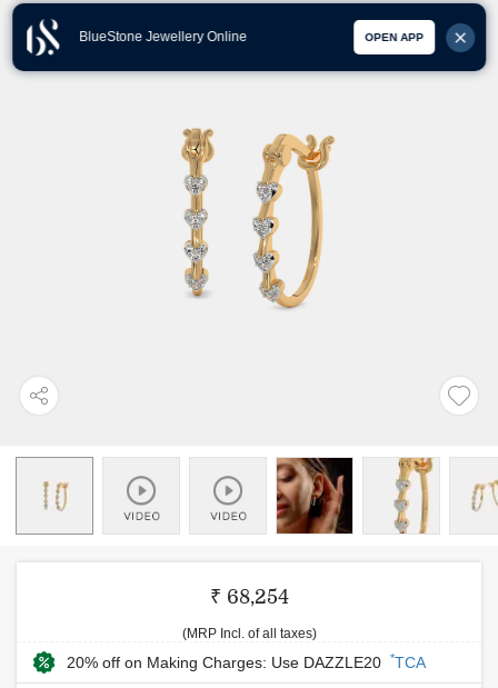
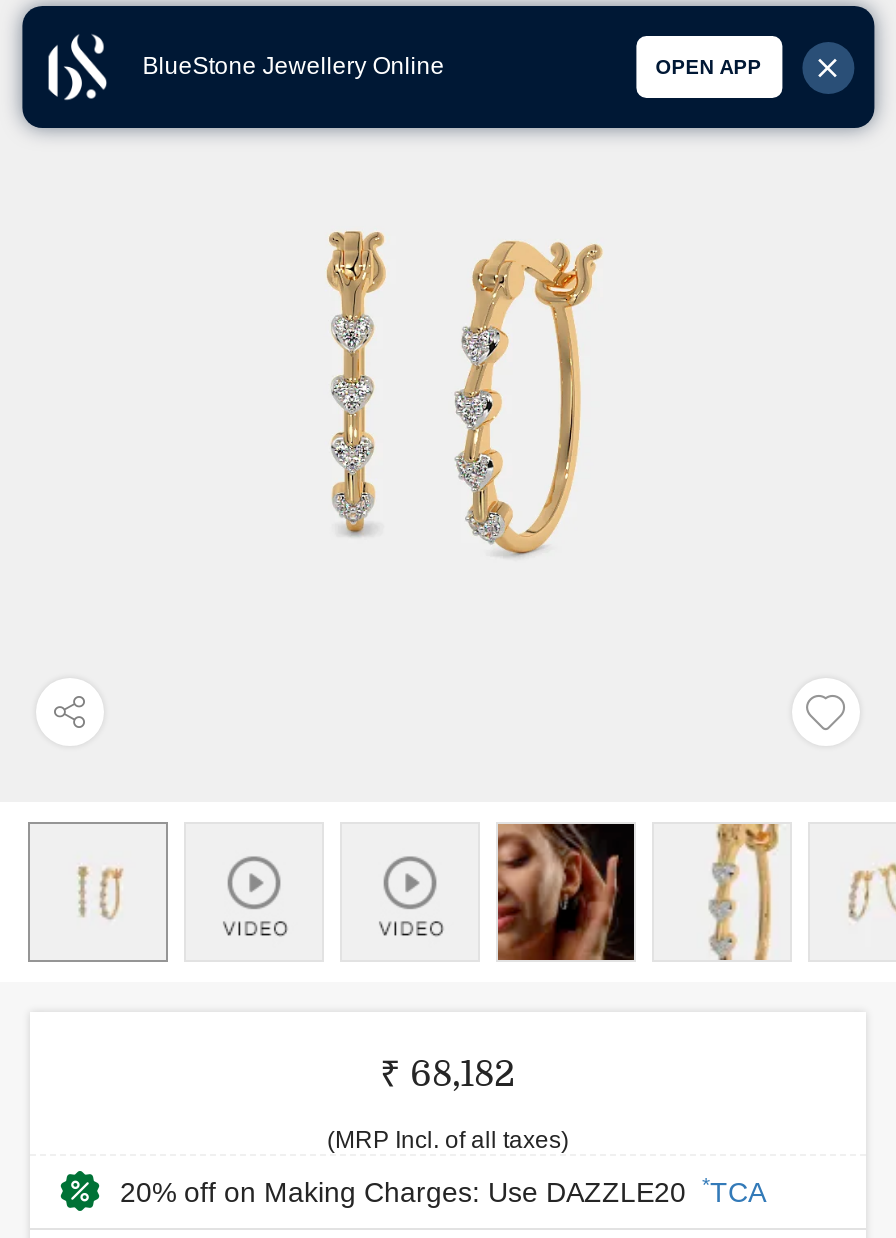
- ₹ 68,254
+ ₹ 68,182
